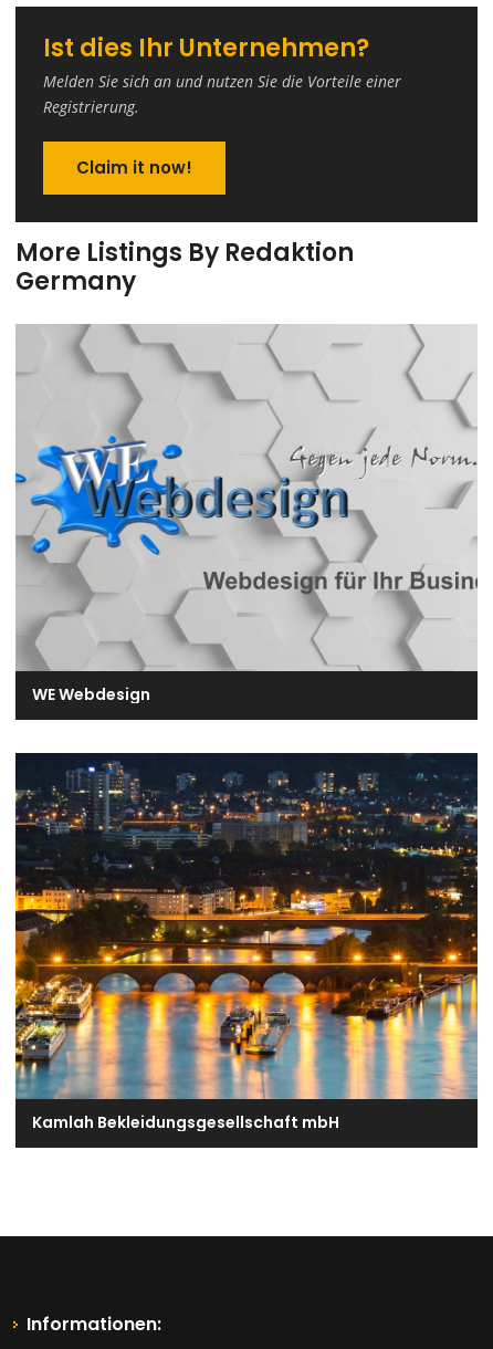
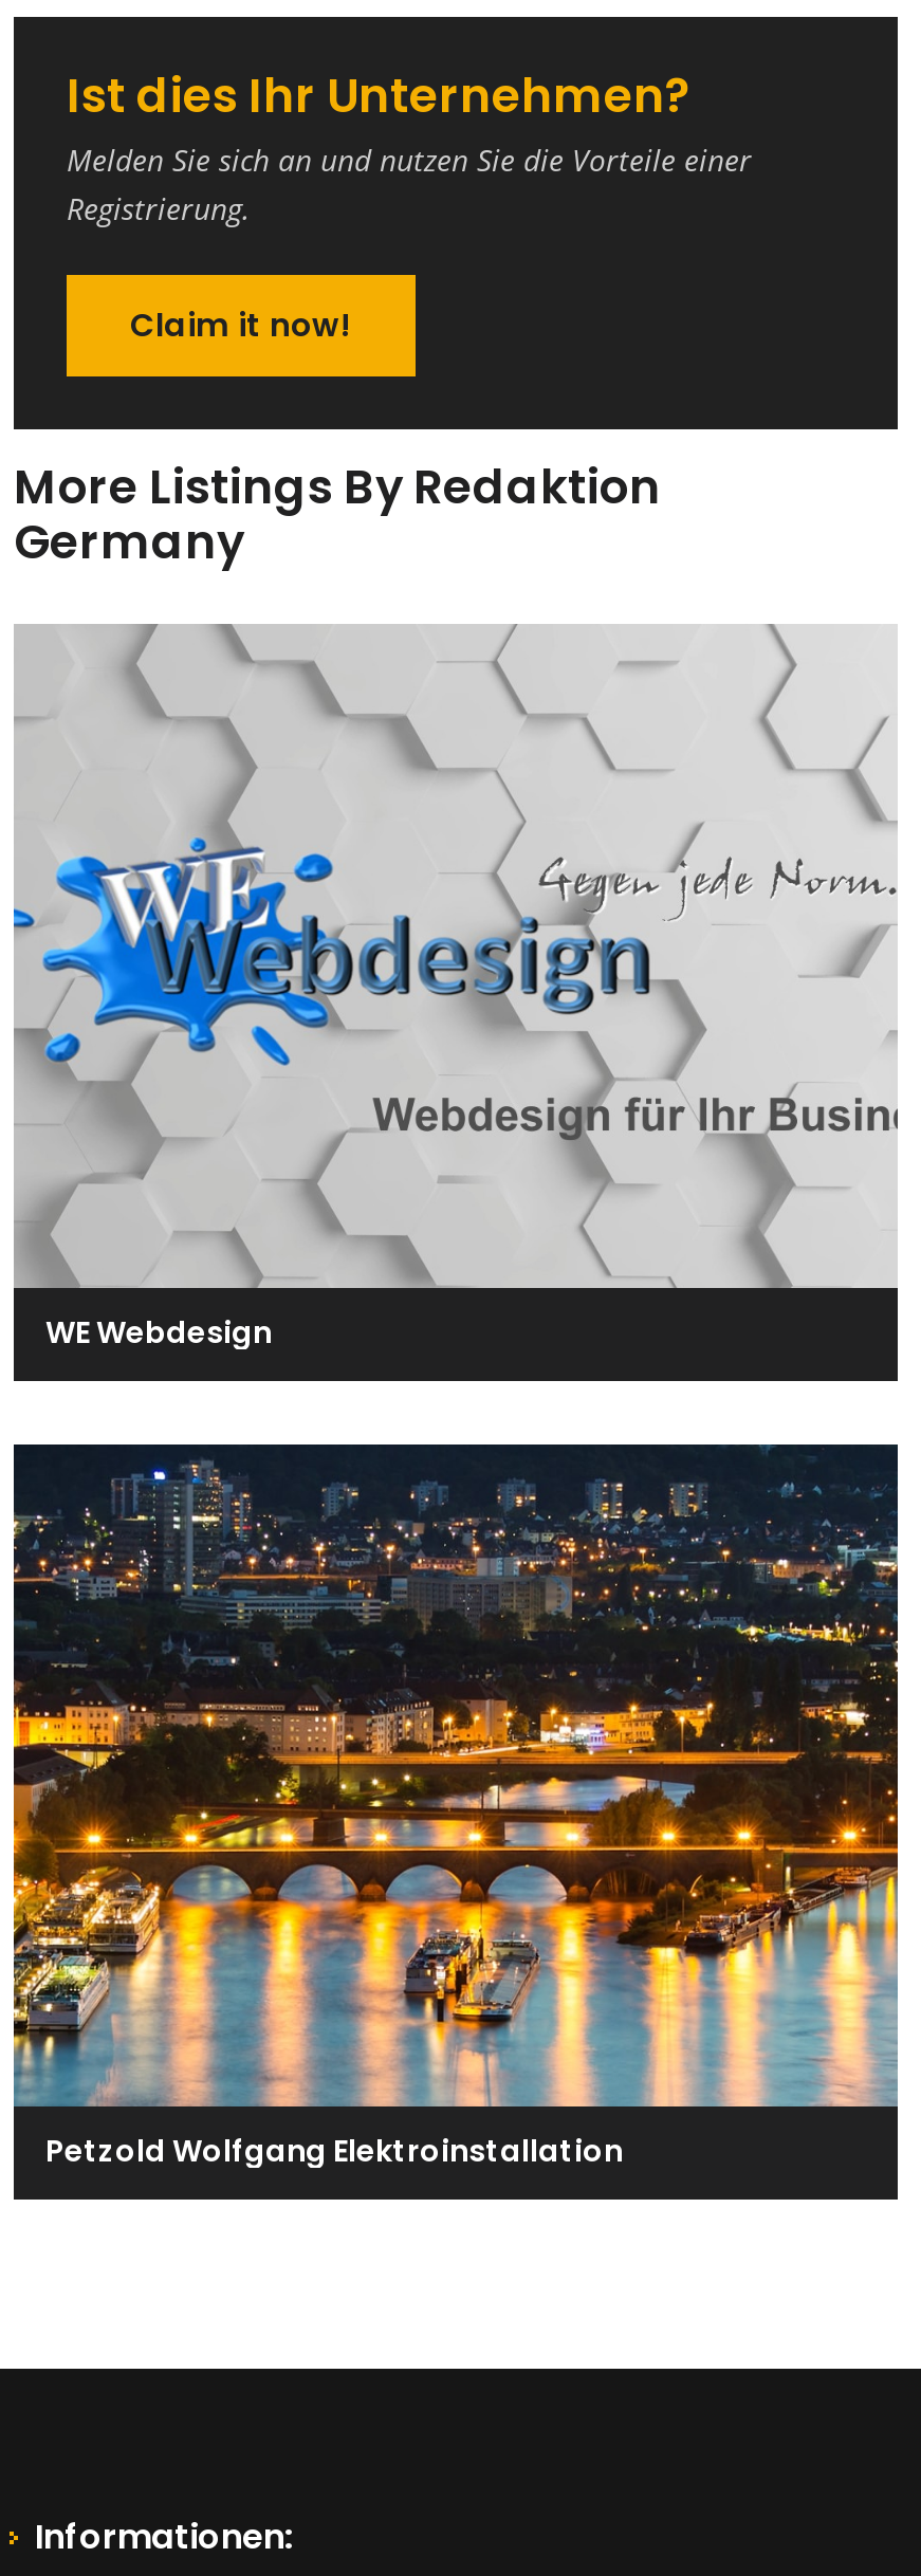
- Kamlah Bekleidungsgesellschaft mbH
+ Petzold Wolfgang Elektroinstallation
